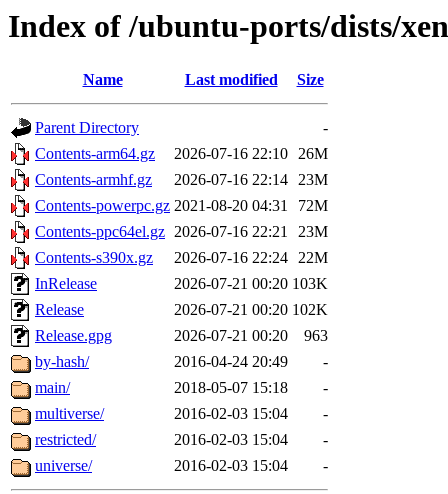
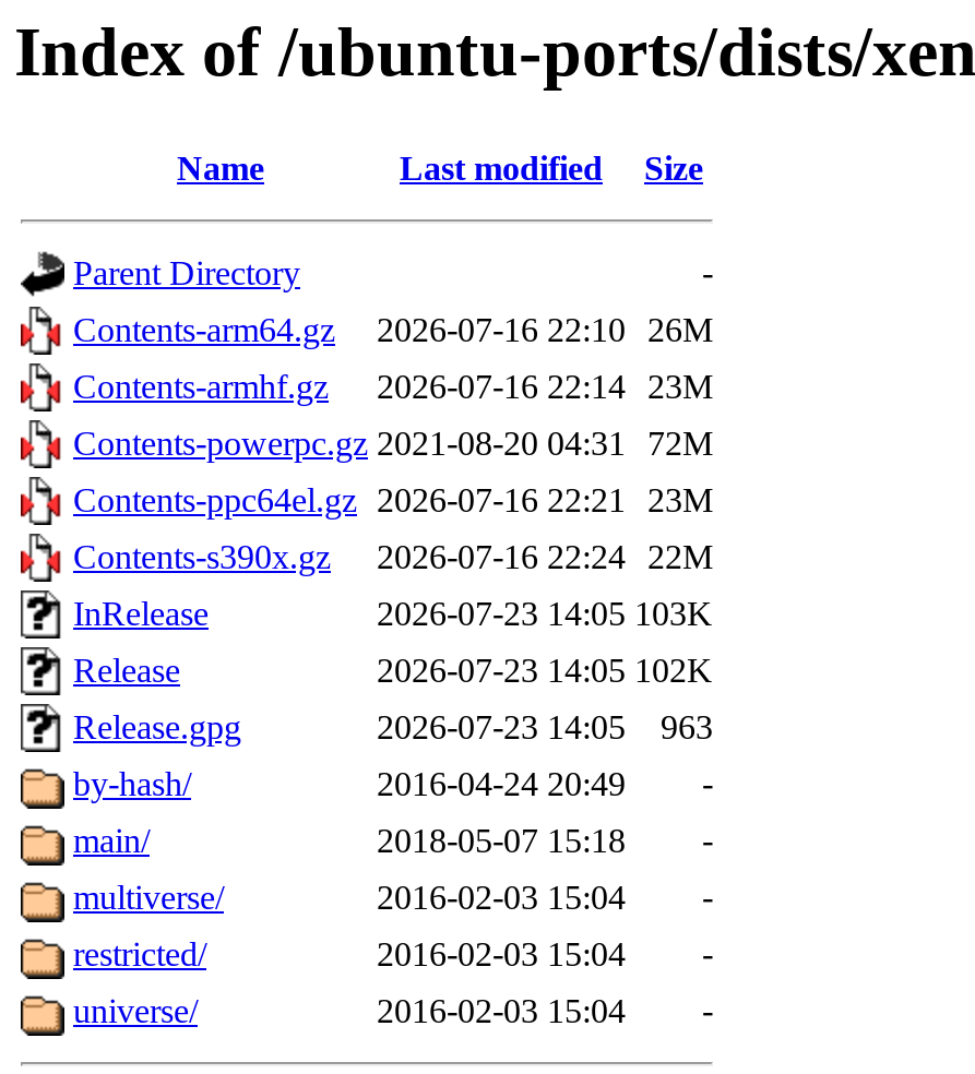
- 2026-07-21 00:20 103K
+ 2026-07-23 14:05 103K

- 2026-07-21 00:20 102K
+ 2026-07-23 14:05 102K

- 2026-07-21 00:20 963
+ 2026-07-23 14:05 963
